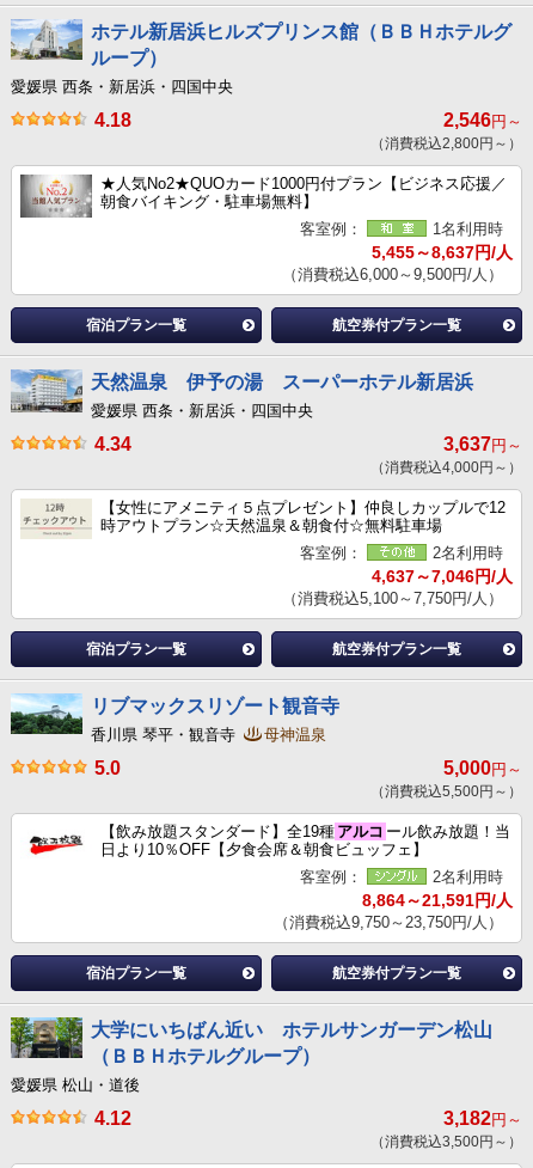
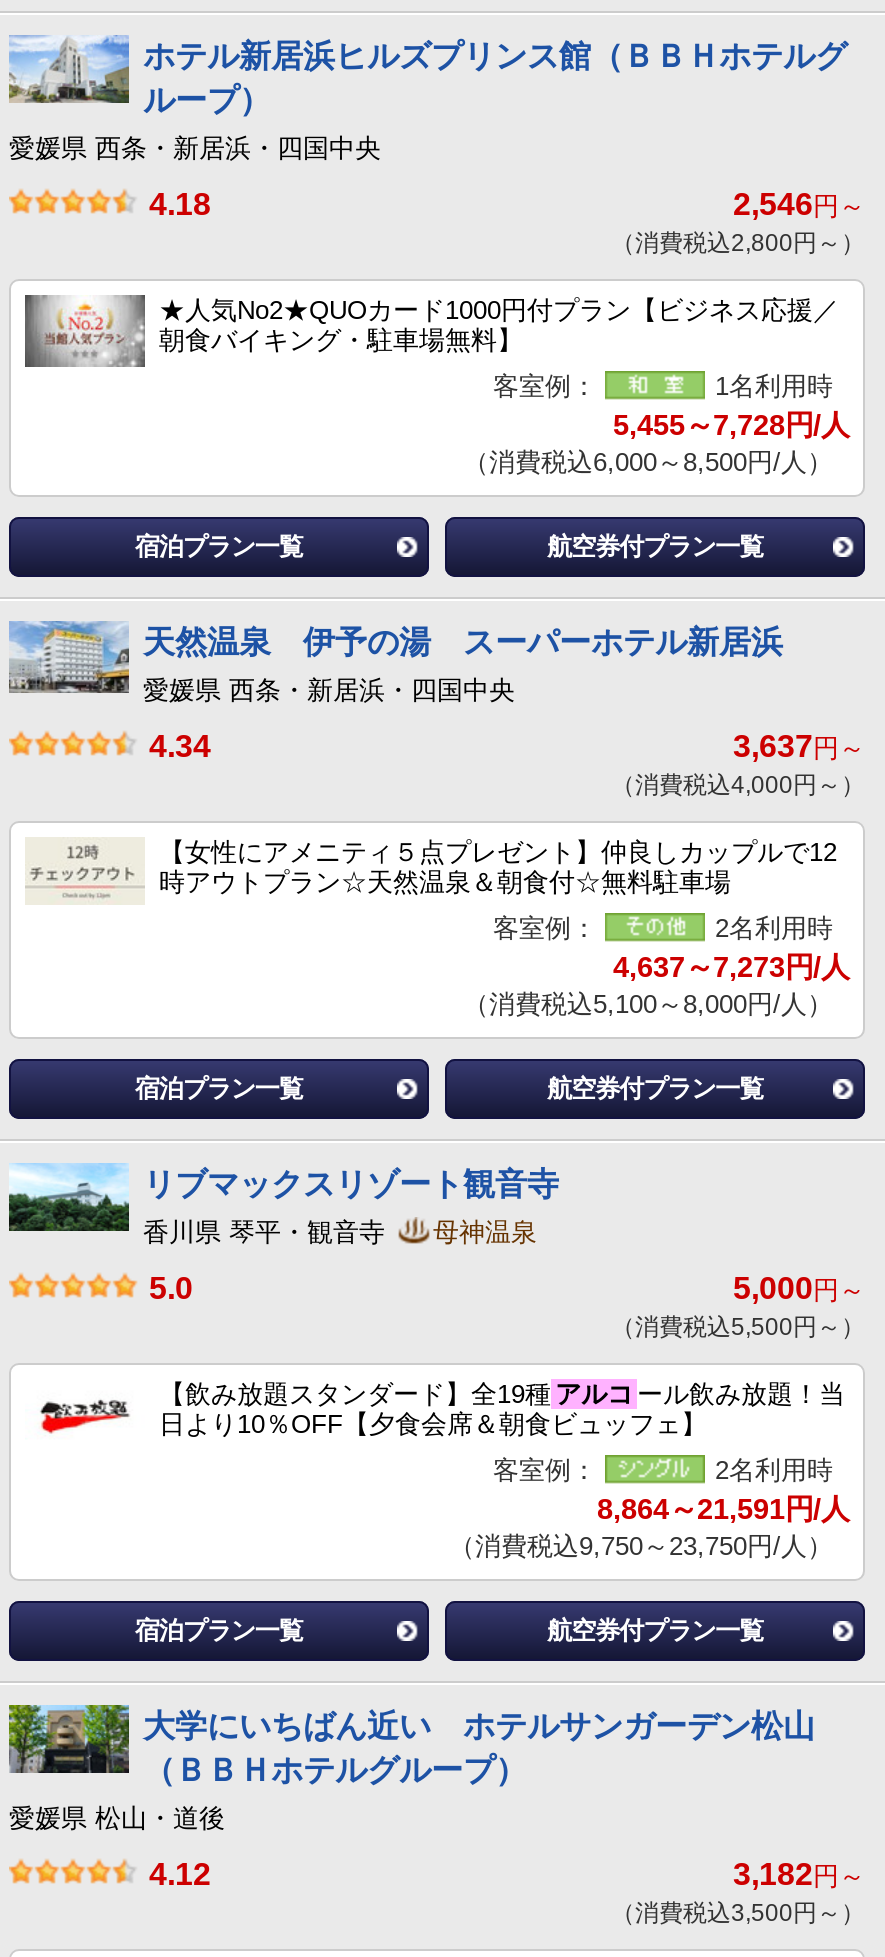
- 5,455～8,637円/人
+ 5,455～7,728円/人

- （消費税込6,000～9,500円/人）
+ （消費税込6,000～8,500円/人）

- 4,637～7,046円/人
+ 4,637～7,273円/人

- （消費税込5,100～7,750円/人）
+ （消費税込5,100～8,000円/人）
